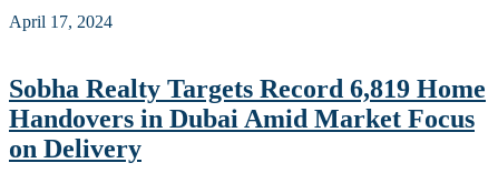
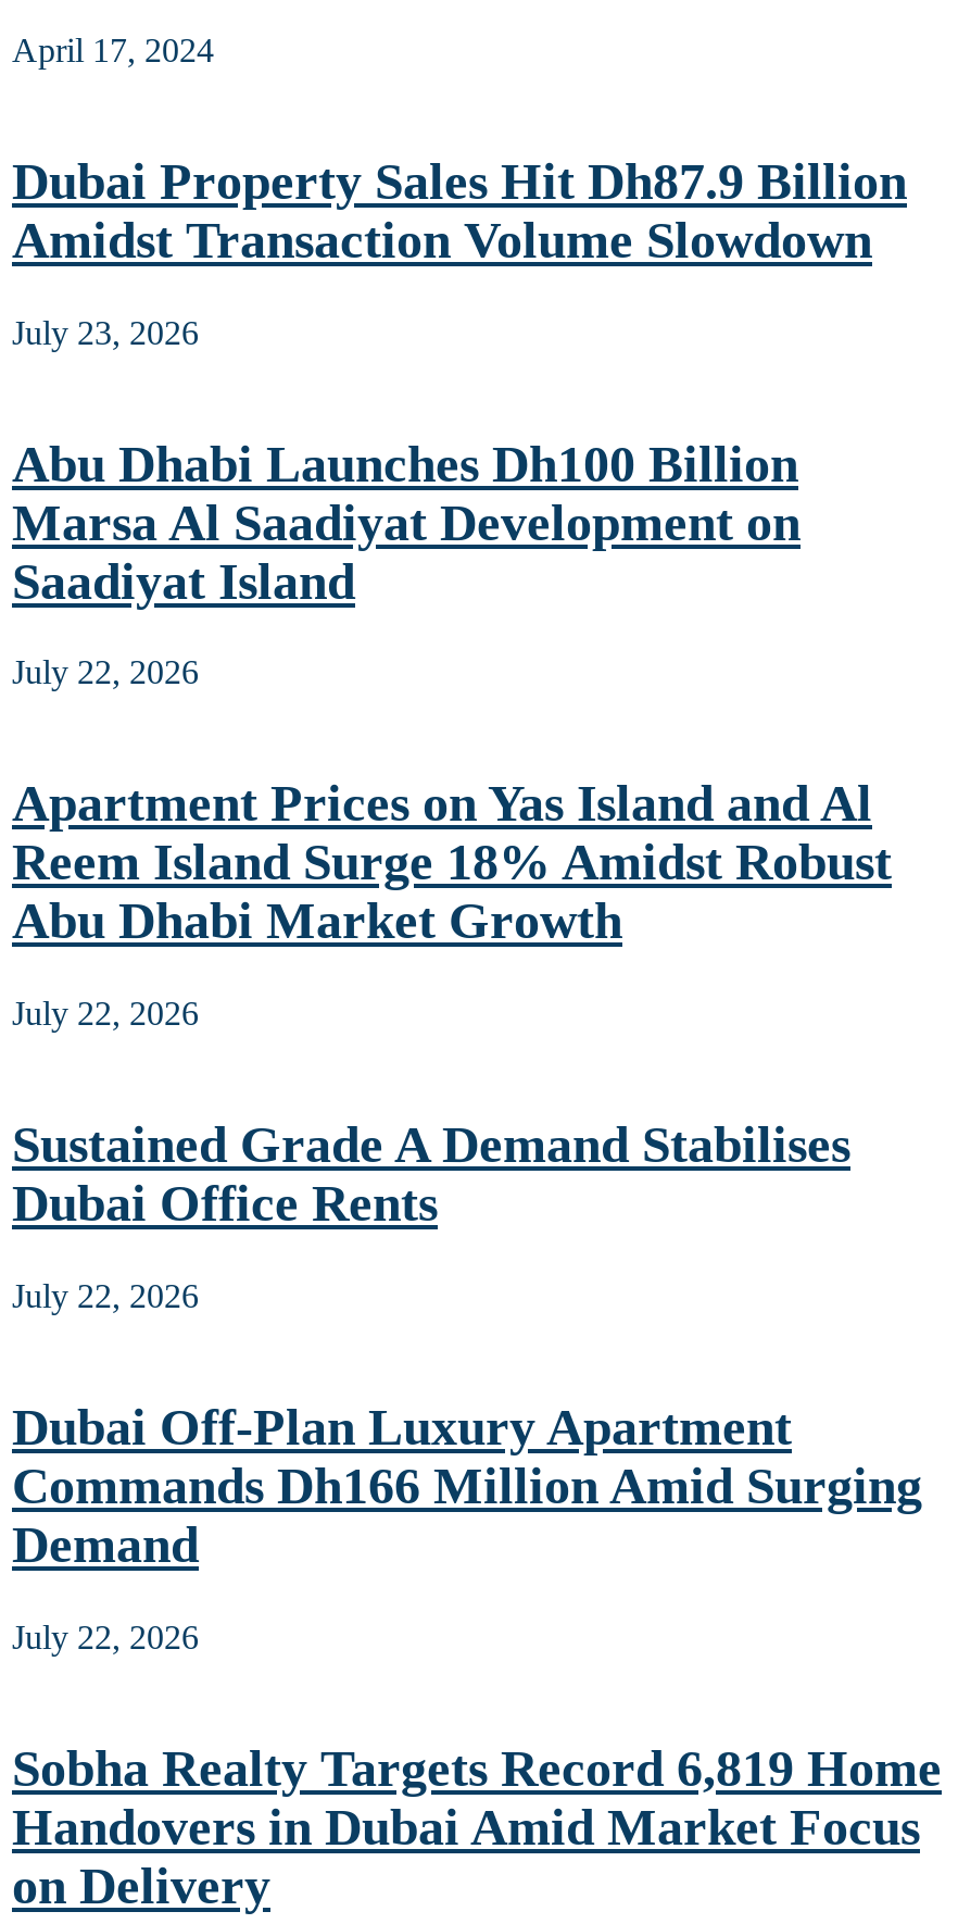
+ Dubai Property Sales Hit Dh87.9 Billion
+ Amidst Transaction Volume Slowdown
+ July 23, 2026
+ Abu Dhabi Launches Dh100 Billion
+ Marsa Al Saadiyat Development on
+ Saadiyat Island
+ July 22, 2026
+ Apartment Prices on Yas Island and Al
+ Reem Island Surge 18% Amidst Robust
+ Abu Dhabi Market Growth
+ July 22, 2026
+ Sustained Grade A Demand Stabilises
+ Dubai Office Rents
+ July 22, 2026
+ Dubai Off-Plan Luxury Apartment
+ Commands Dh166 Million Amid Surging
+ Demand
+ July 22, 2026
